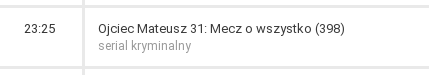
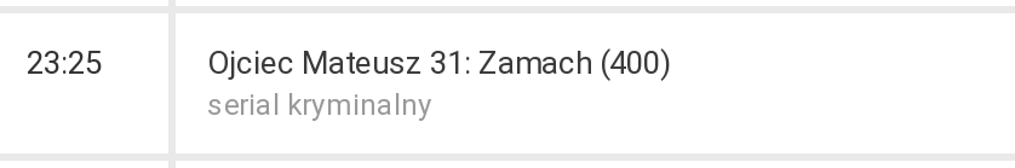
- Ojciec Mateusz 31: Mecz o wszystko (398)
+ Ojciec Mateusz 31: Zamach (400)
